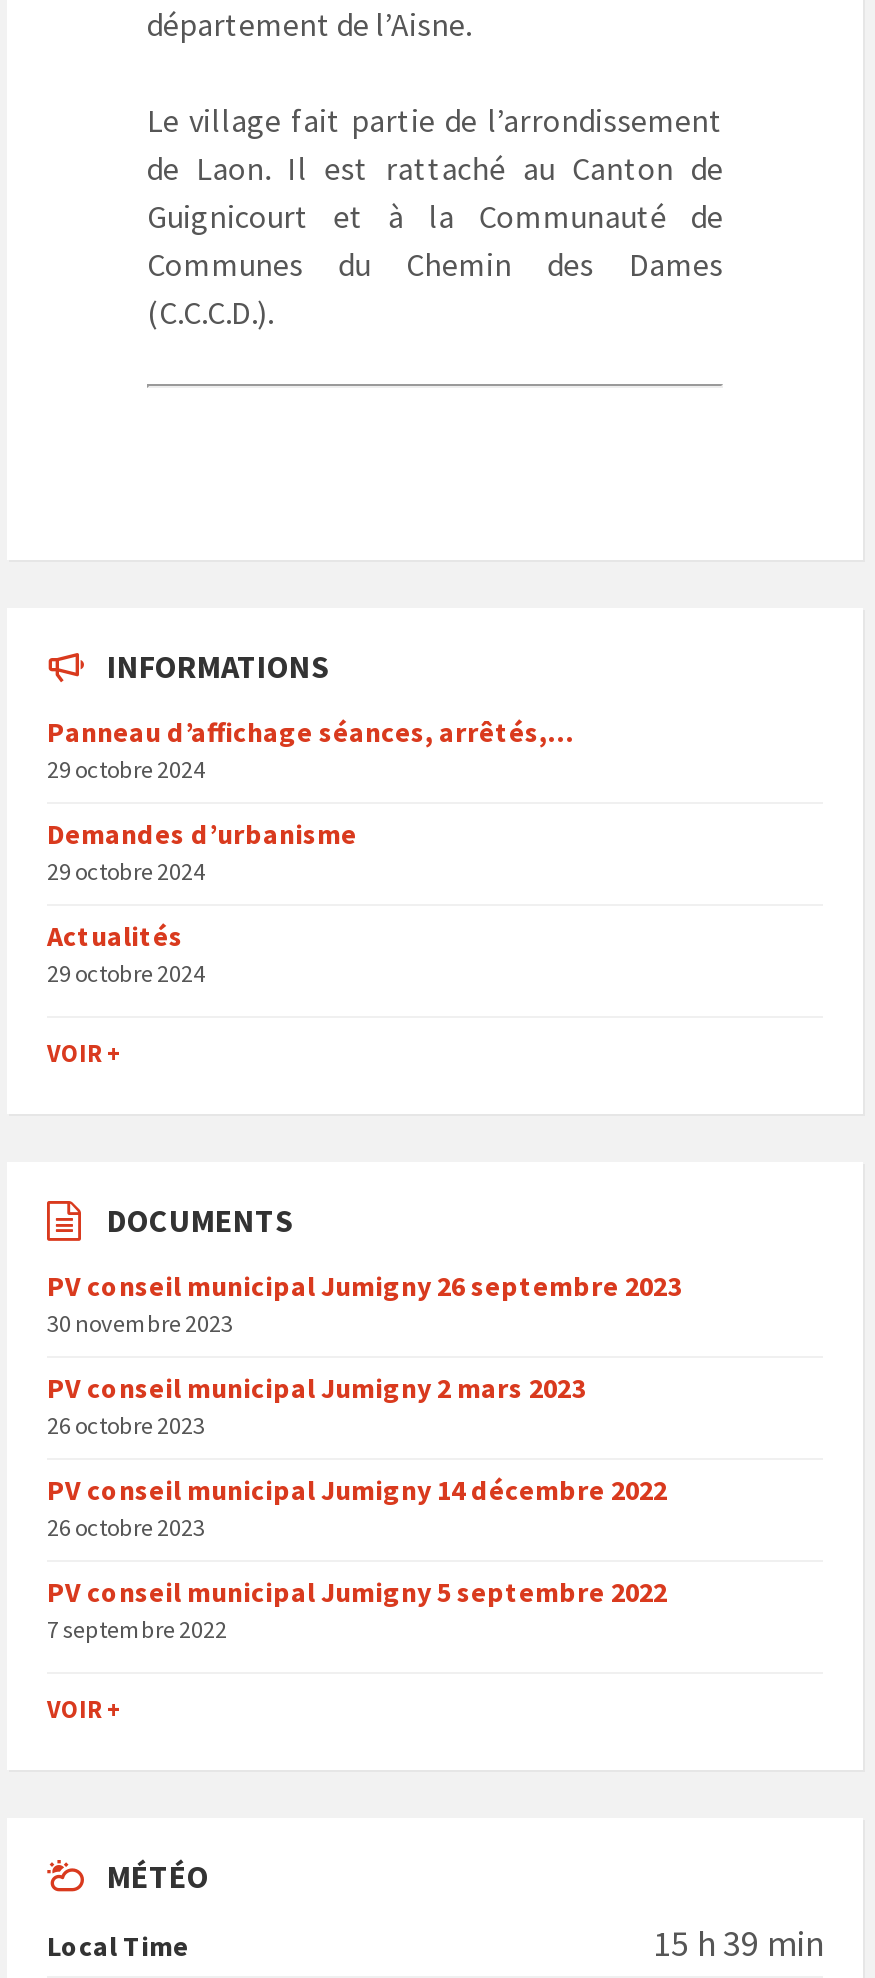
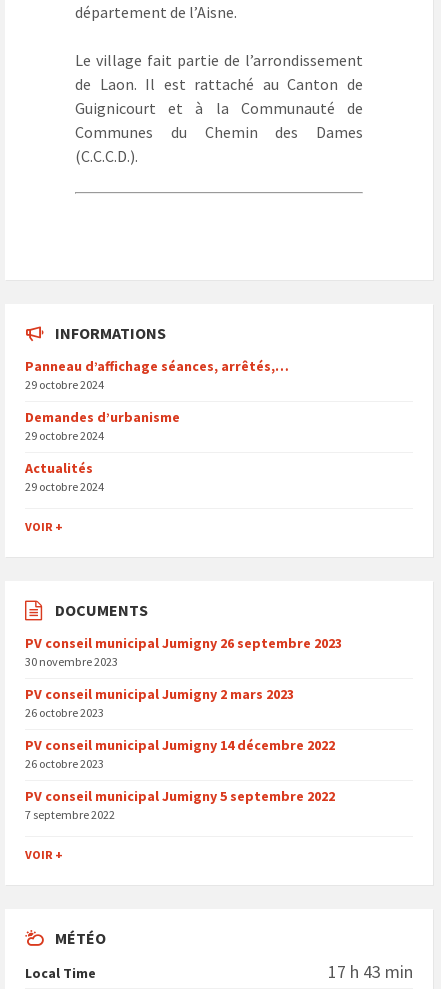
- 15 h 39 min
+ 17 h 43 min
